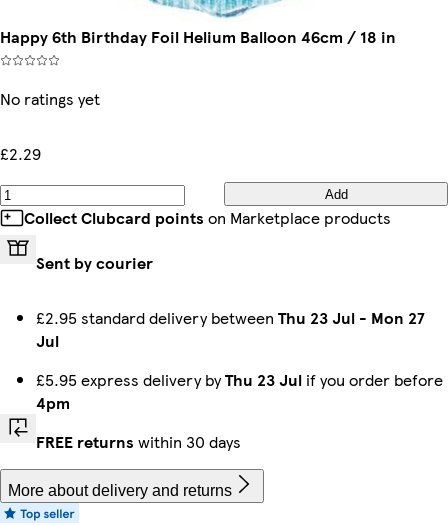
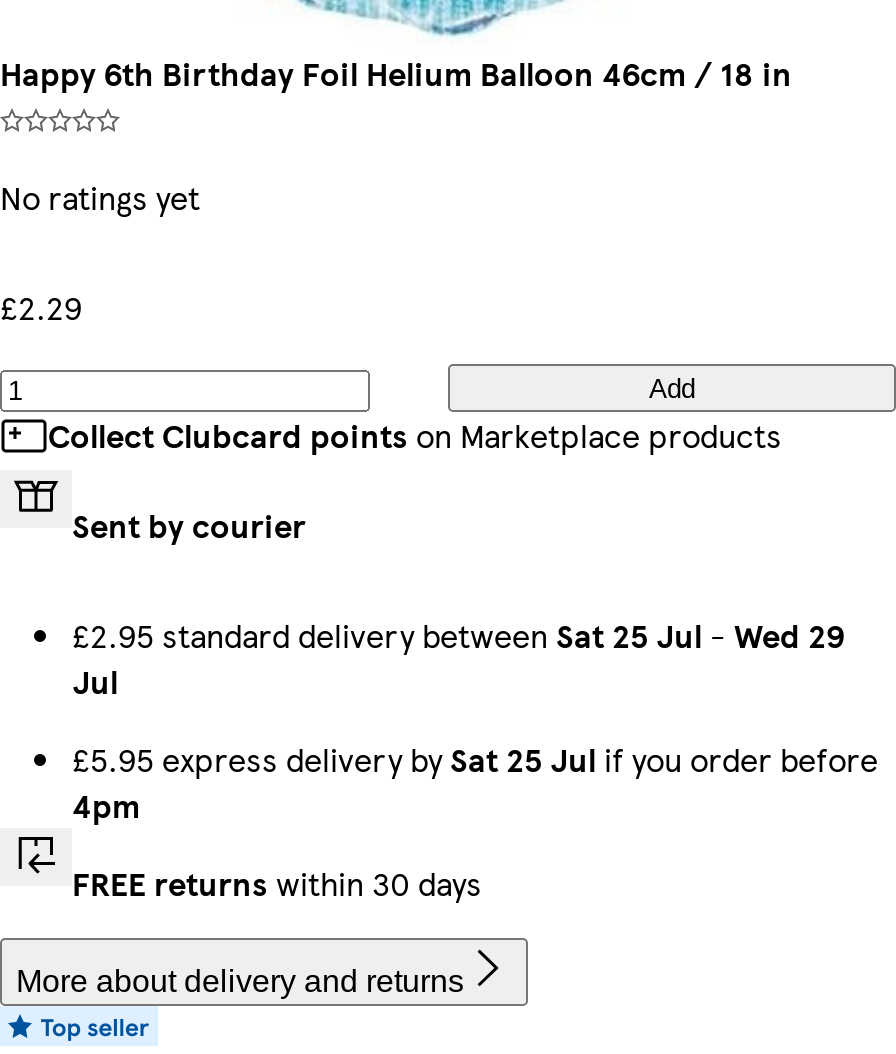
- £2.95 standard delivery between Thu 23 Jul - Mon 27
+ £2.95 standard delivery between Sat 25 Jul - Wed 29

- £5.95 express delivery by Thu 23 Jul if you order before
+ £5.95 express delivery by Sat 25 Jul if you order before
